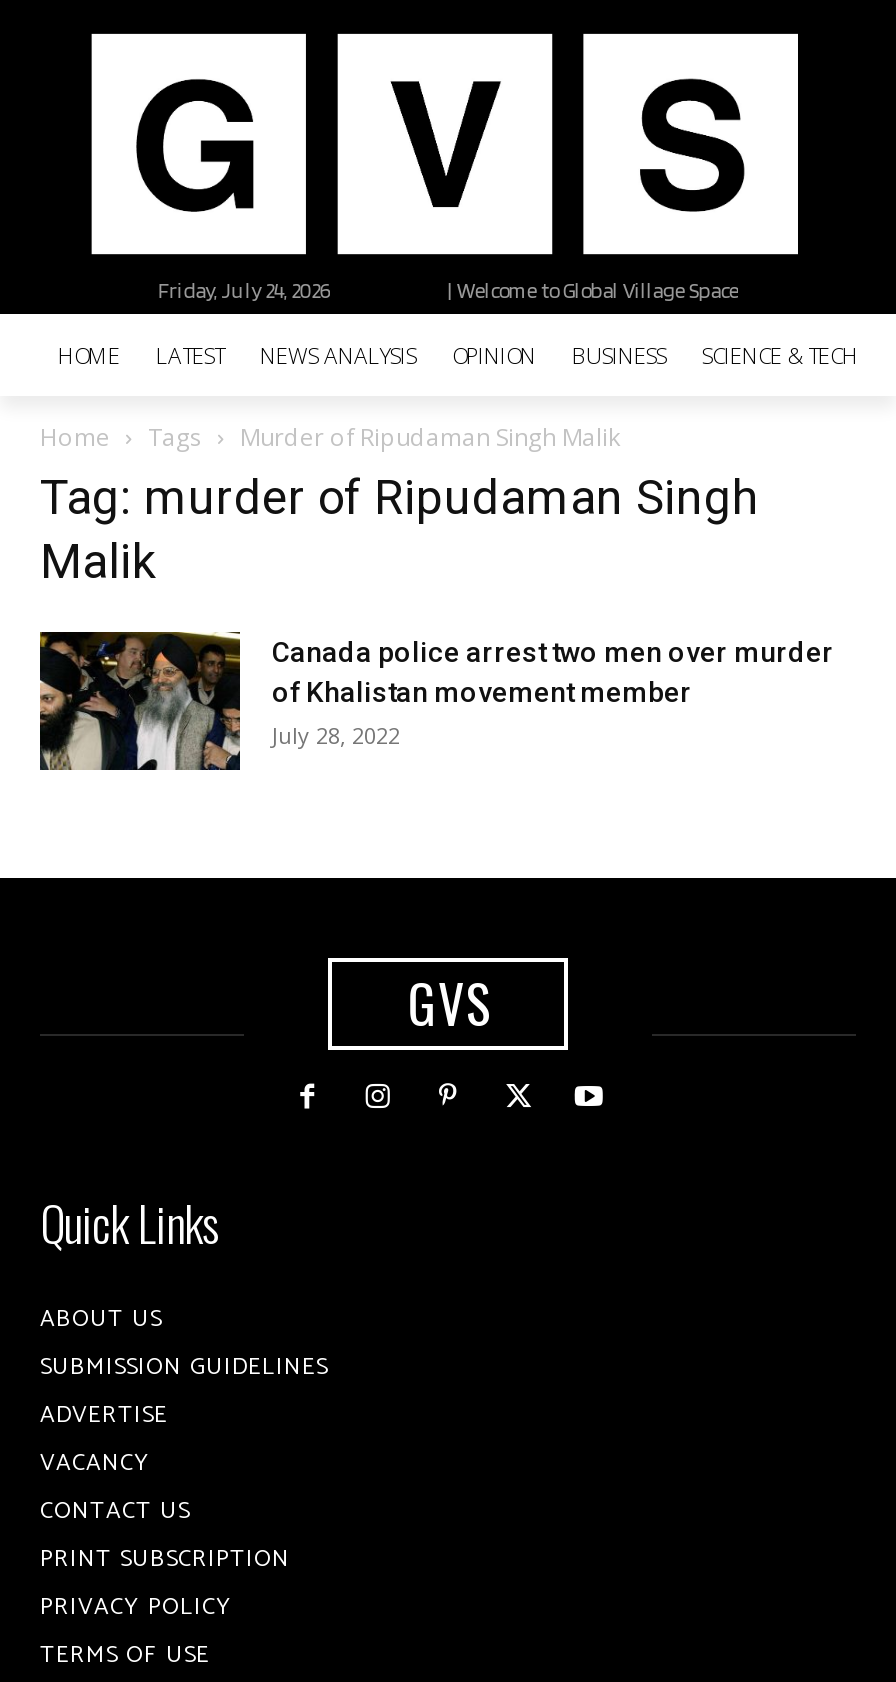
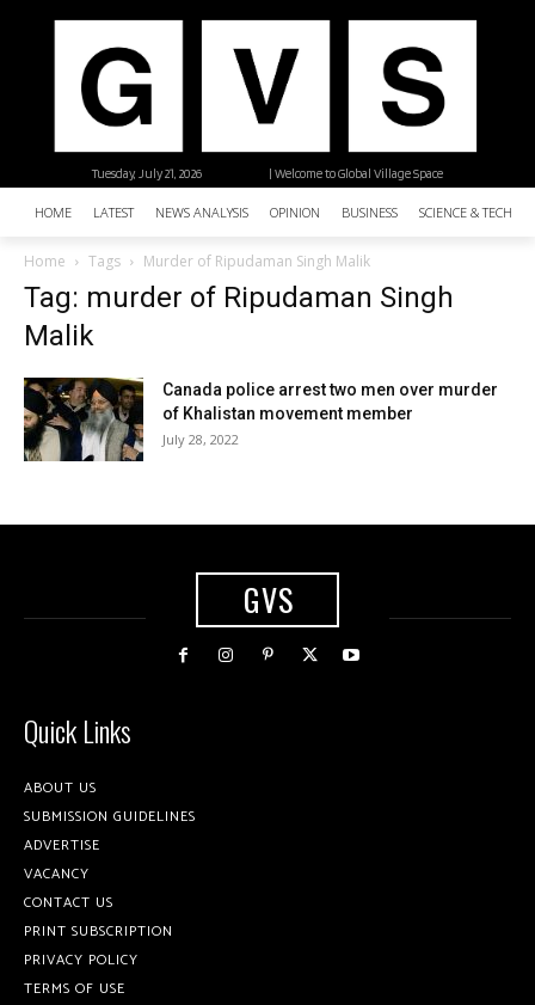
- Friday, July 24, 2026
+ Tuesday, July 21, 2026
